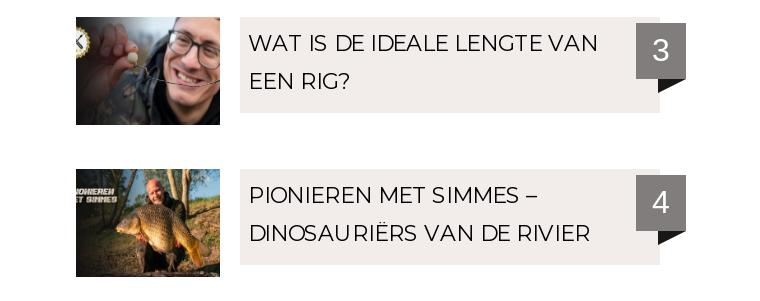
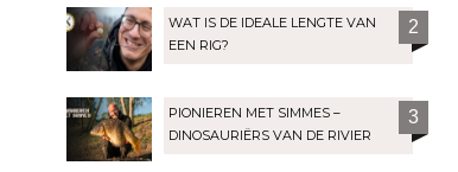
- WAT IS DE IDEALE LENGTE VAN 3
+ WAT IS DE IDEALE LENGTE VAN 2

- 4
+ 3
